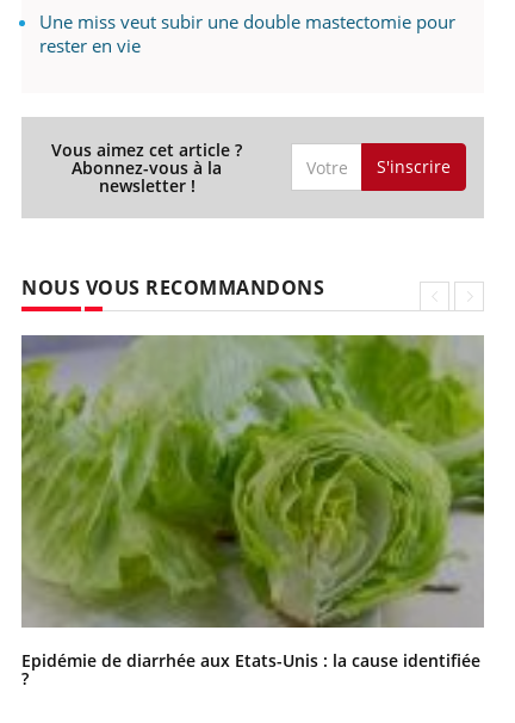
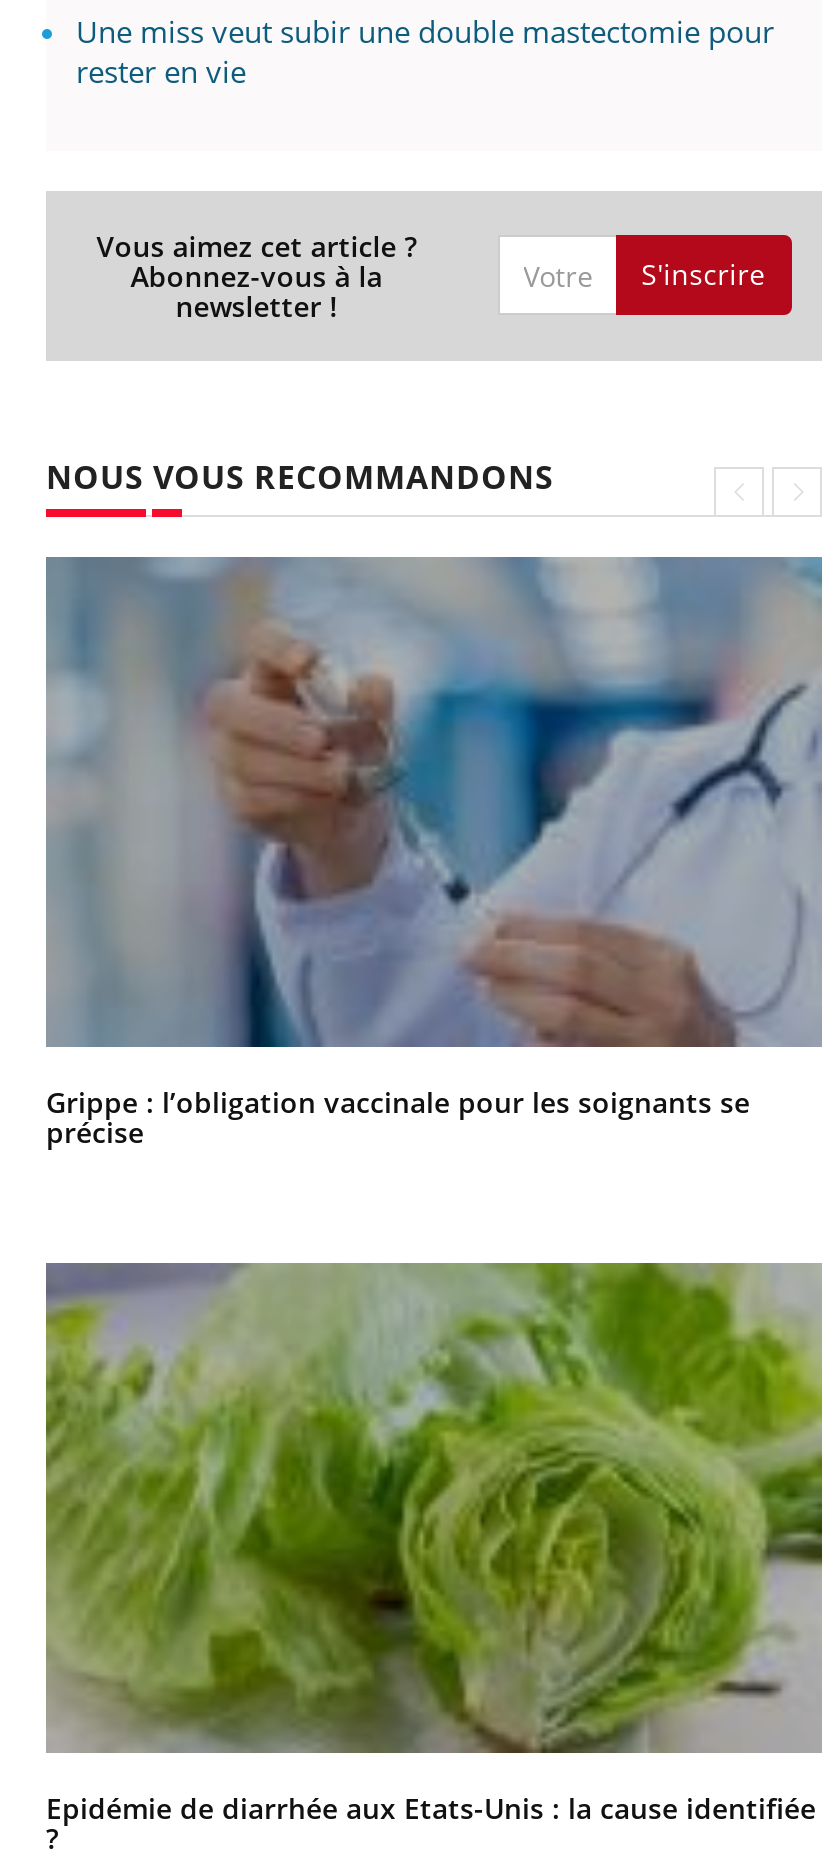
+ [image]
+ Grippe : l’obligation vaccinale pour les soignants se
+ précise
